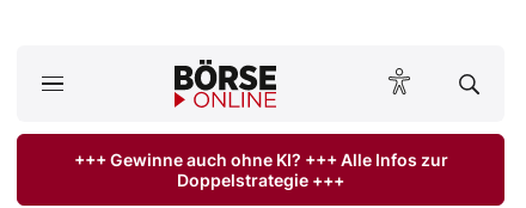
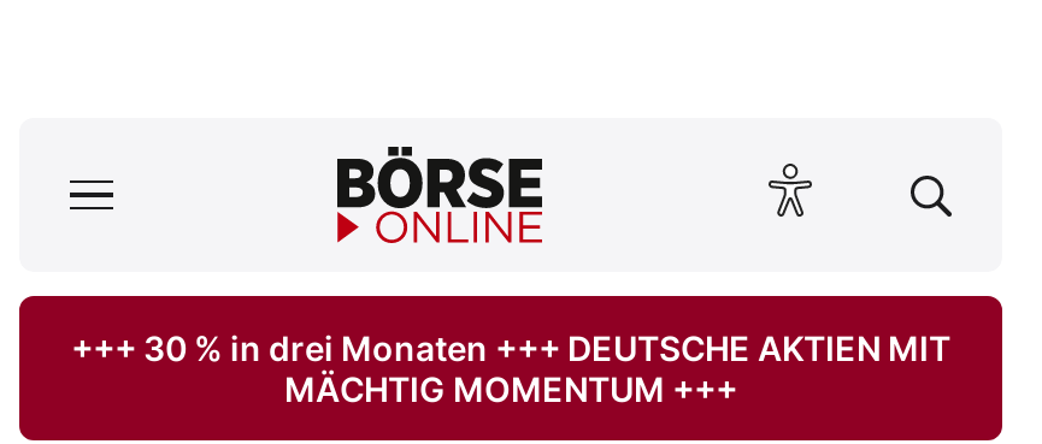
- +++ Gewinne auch ohne KI? +++ Alle Infos zur
- Doppelstrategie +++
+ +++ 30 % in drei Monaten +++ DEUTSCHE AKTIEN MIT
+ MÄCHTIG MOMENTUM +++
